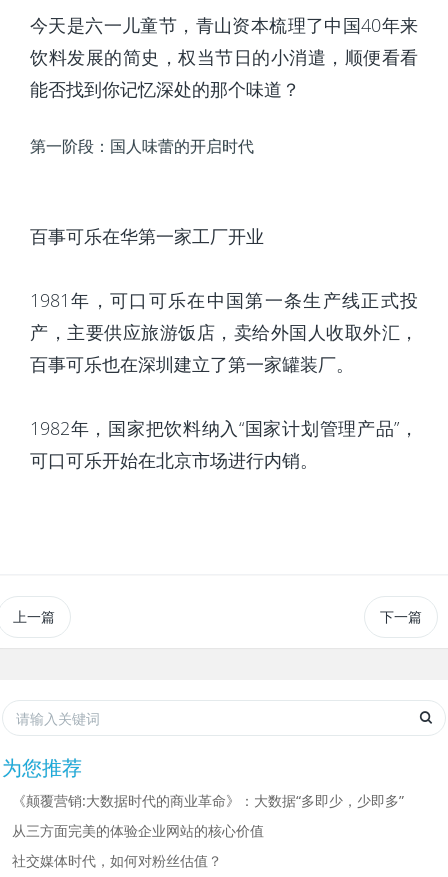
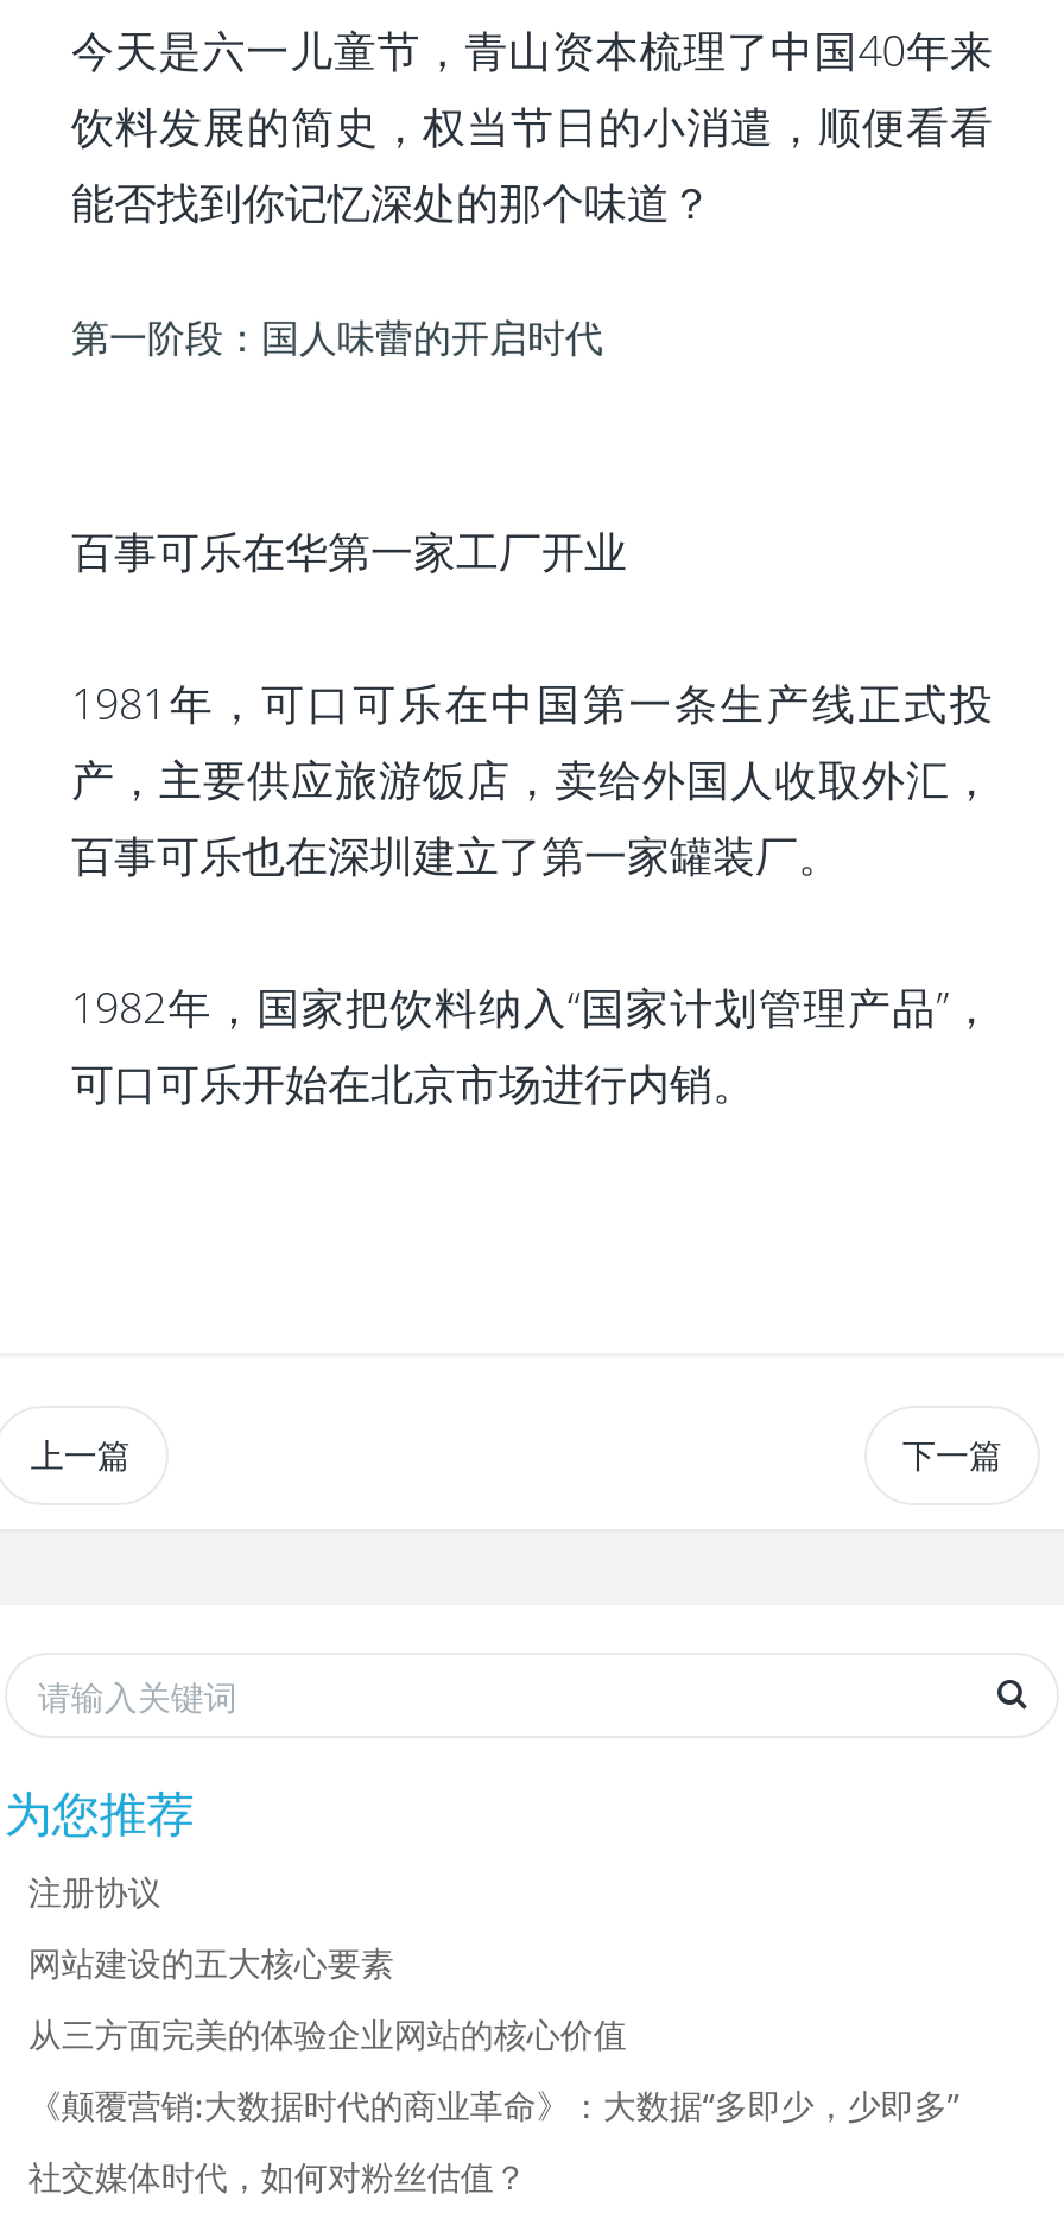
+ 注册协议
+ 网站建设的五大核心要素

moved down: 《颠覆营销:大数据时代的商业革命》：大数据“多即少，少即多”

moved up: 从三方面完美的体验企业网站的核心价值
